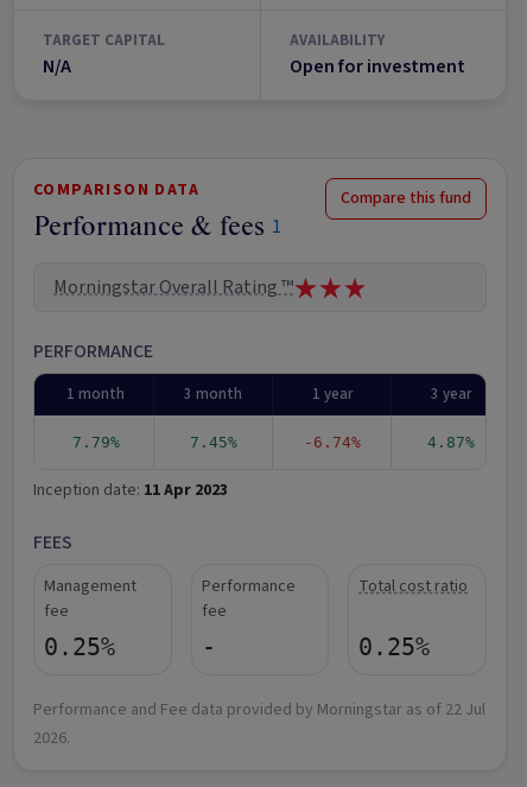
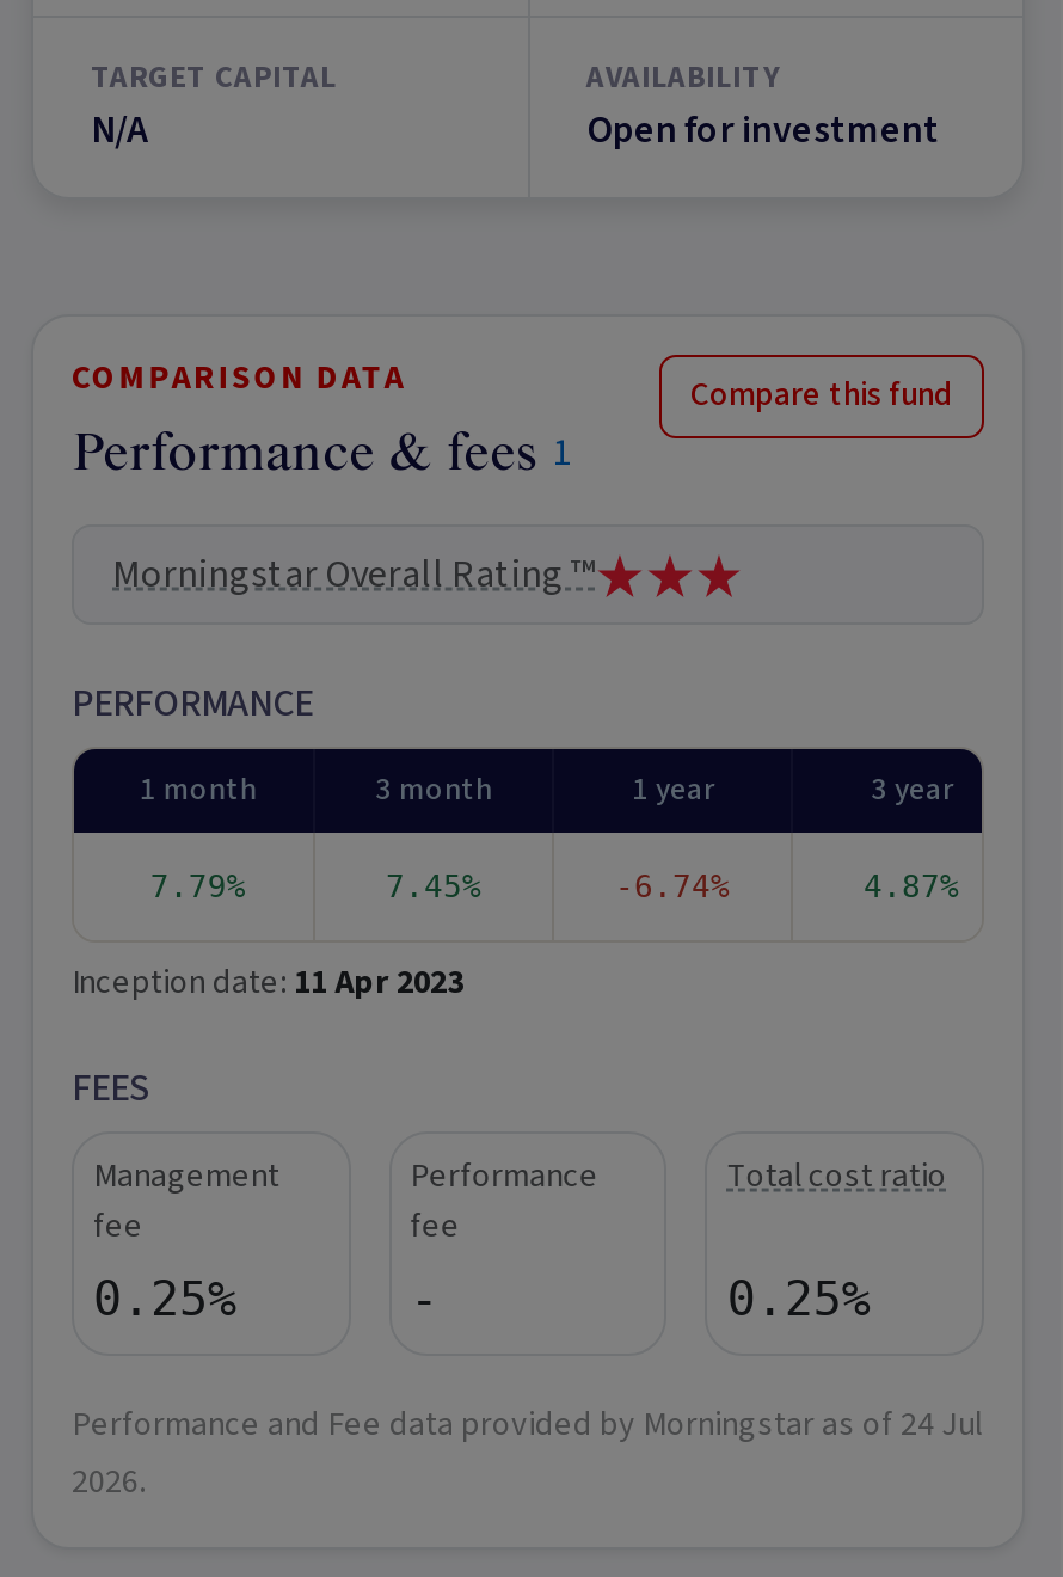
- Performance and Fee data provided by Morningstar as of 22 Jul
+ Performance and Fee data provided by Morningstar as of 24 Jul
